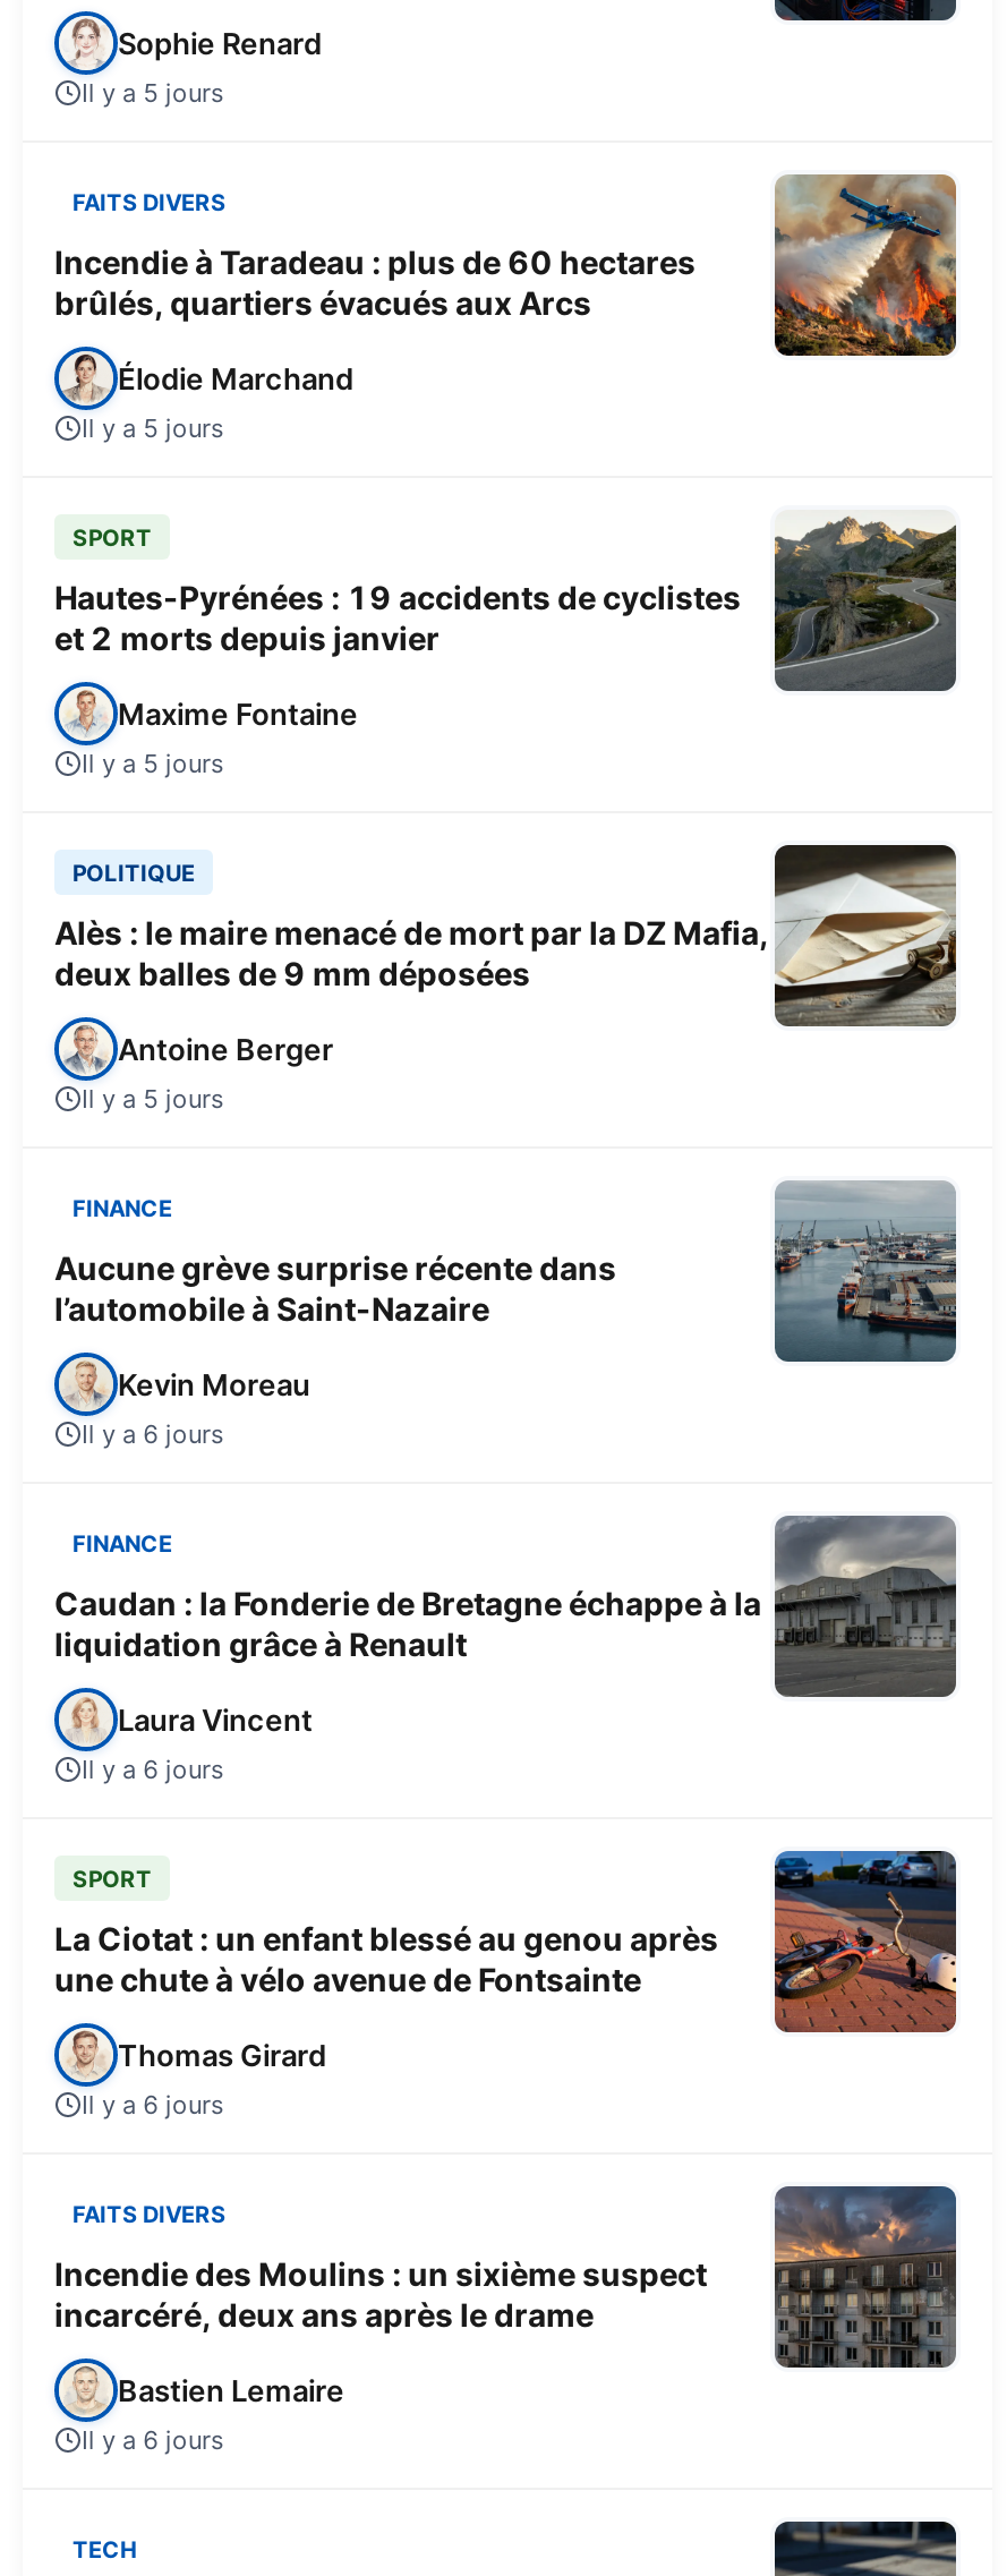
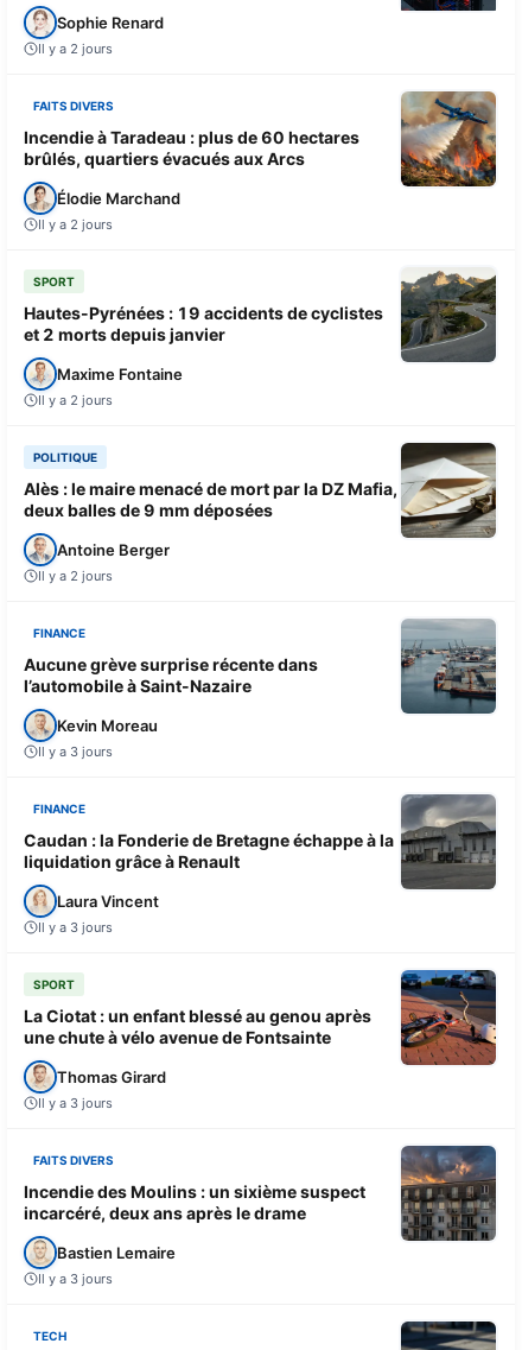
- Il y a 5 jours
+ Il y a 2 jours

- Il y a 5 jours
+ Il y a 2 jours

- Il y a 5 jours
+ Il y a 2 jours

- Il y a 5 jours
+ Il y a 2 jours

- Il y a 6 jours
+ Il y a 3 jours

- Il y a 6 jours
+ Il y a 3 jours

- Il y a 6 jours
+ Il y a 3 jours

- Il y a 6 jours
+ Il y a 3 jours
